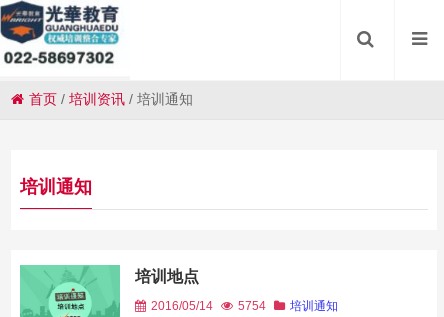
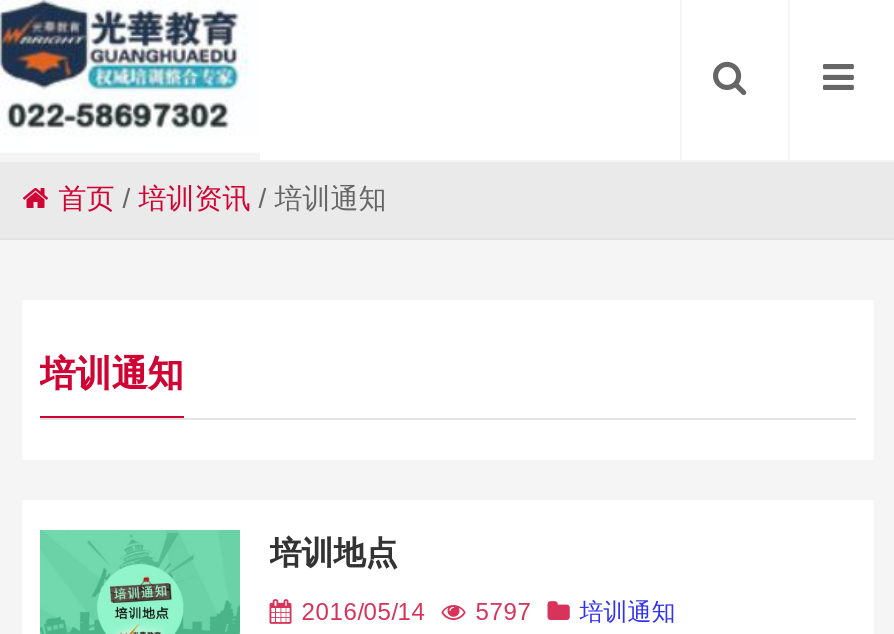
- 2016/05/14 5754 培训通知
+ 2016/05/14 5797 培训通知
